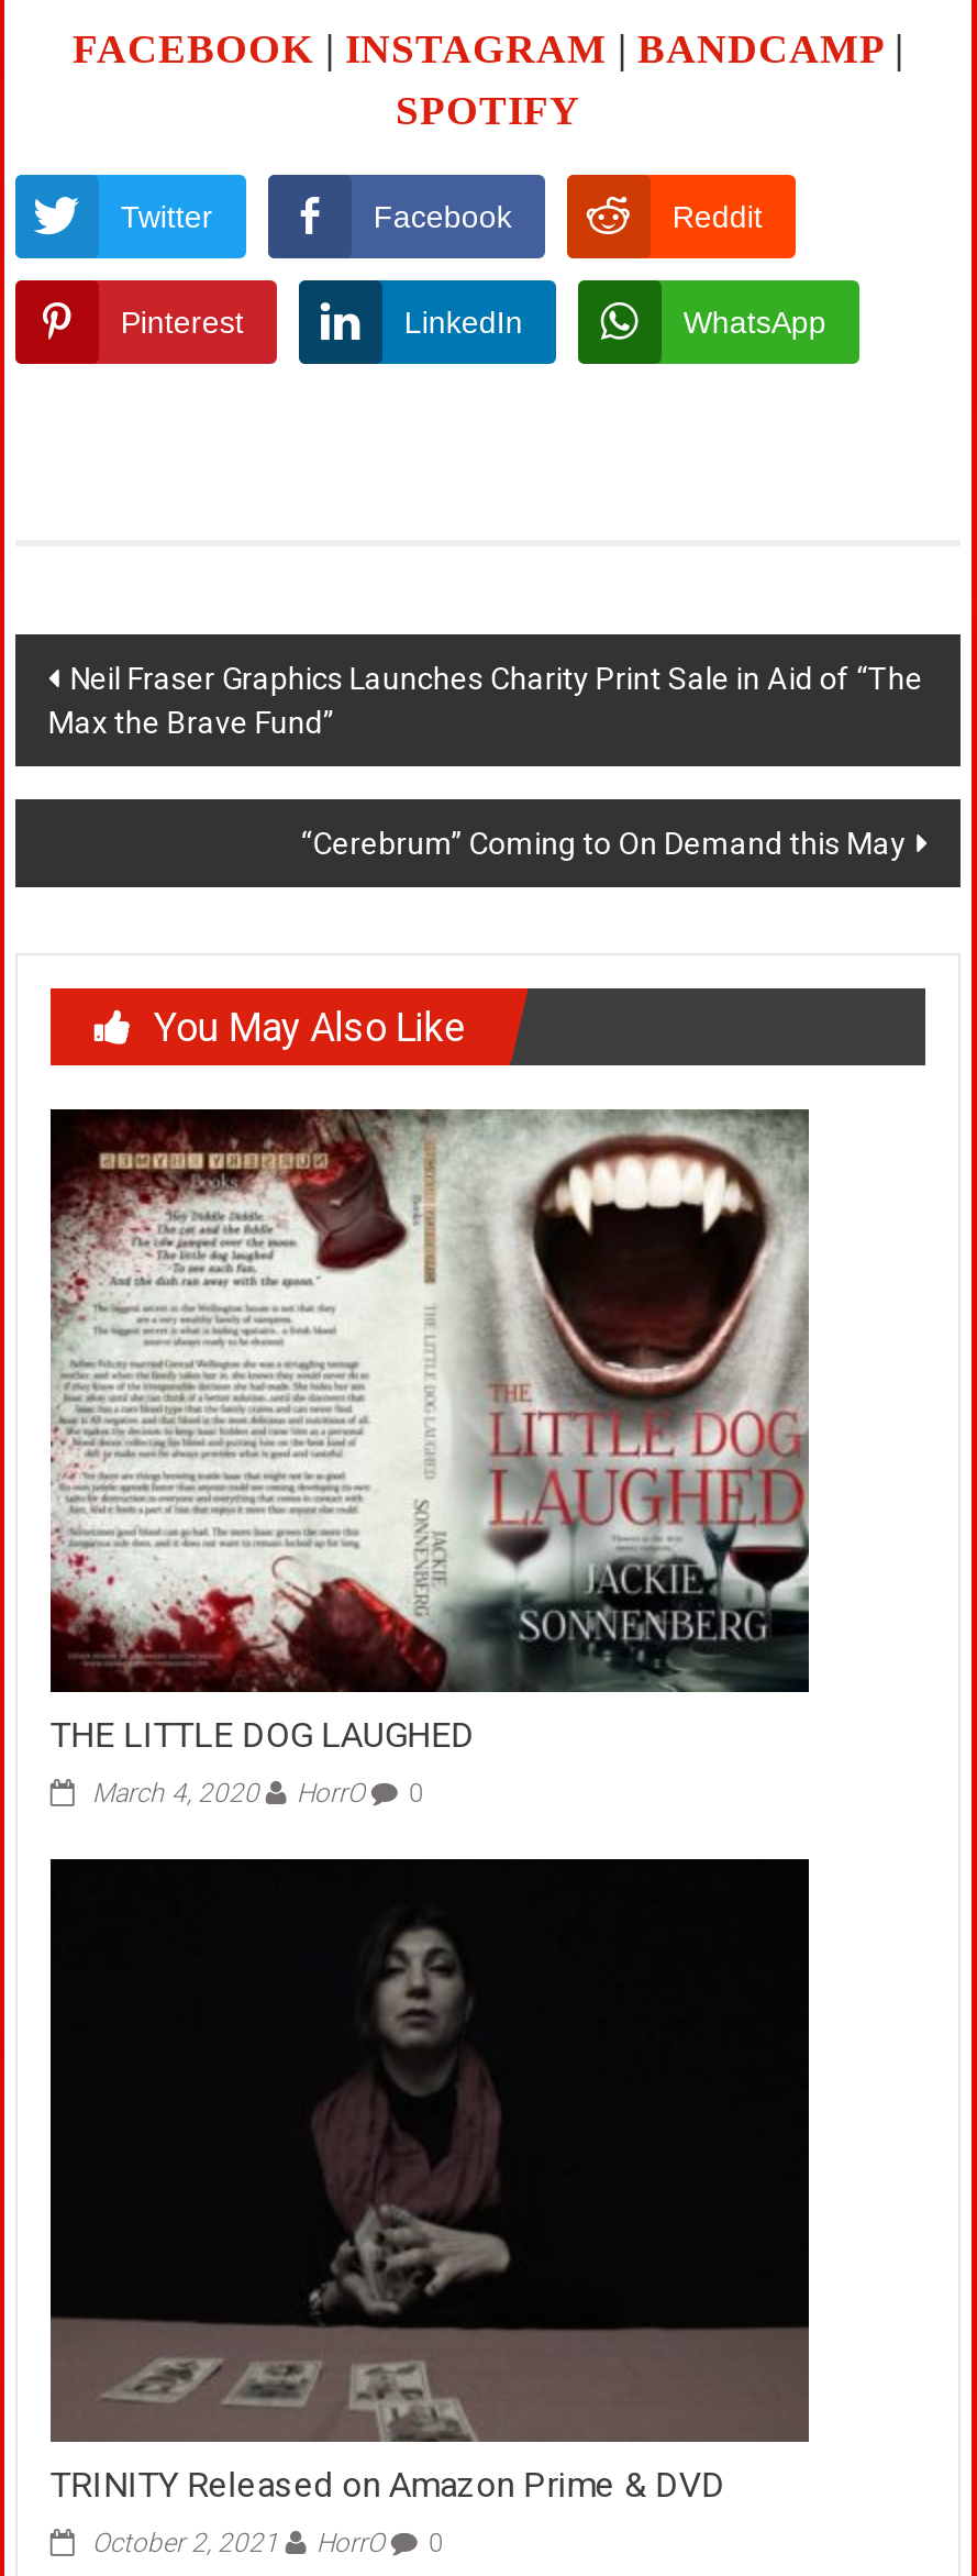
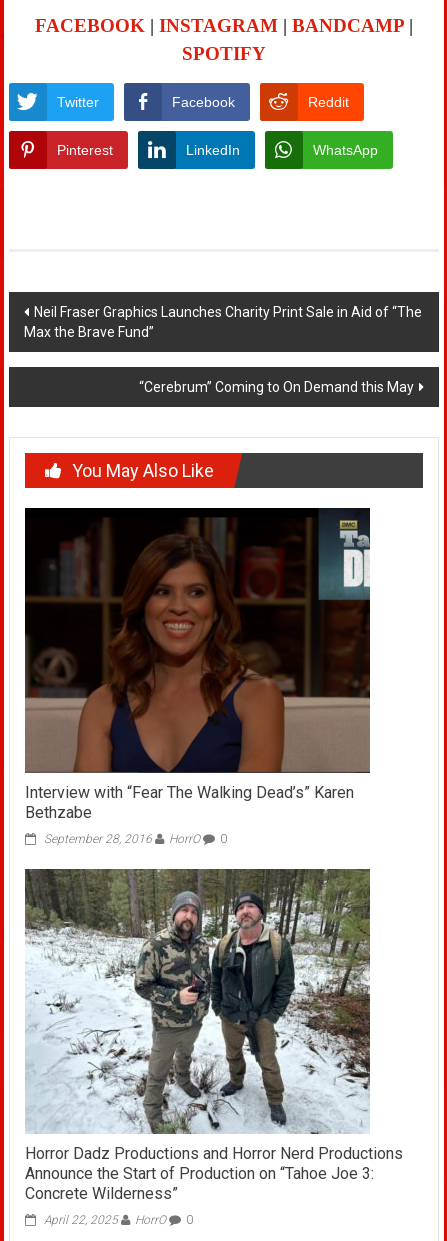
- [image]
- THE LITTLE DOG LAUGHED
+ [image]
+ Interview with “Fear The Walking Dead’s” Karen
+ Bethzabe

- March 4, 2020 HorrO 0
+ September 28, 2016 HorrO 0

- [image]
+ [image]

- TRINITY Released on Amazon Prime & DVD
+ Horror Dadz Productions and Horror Nerd Productions
+ Announce the Start of Production on “Tahoe Joe 3:
+ Concrete Wilderness”

- October 2, 2021 HorrO 0
+ April 22, 2025 HorrO 0
